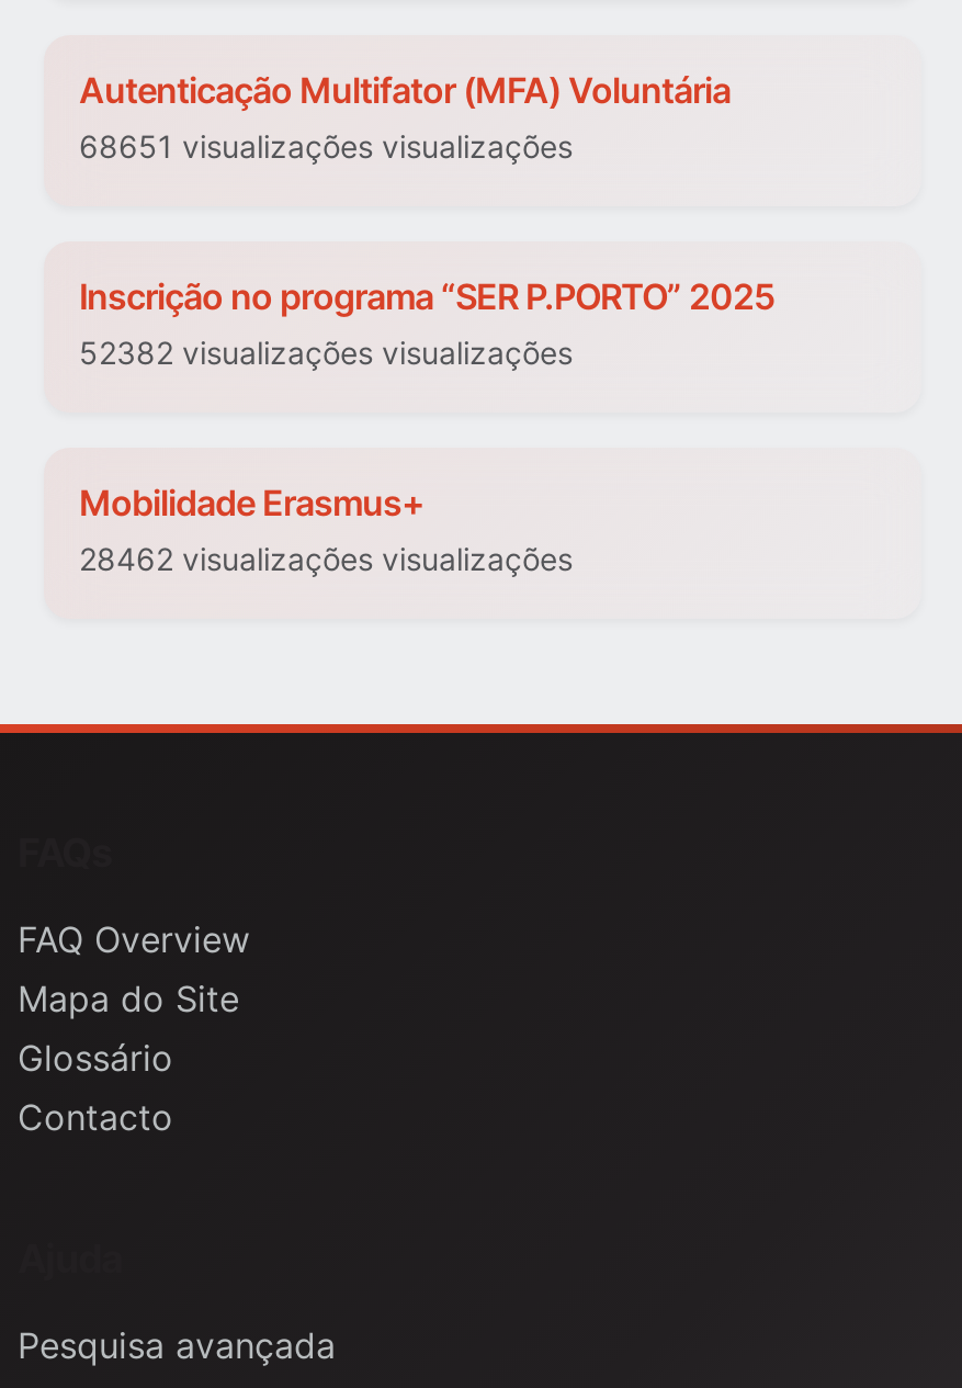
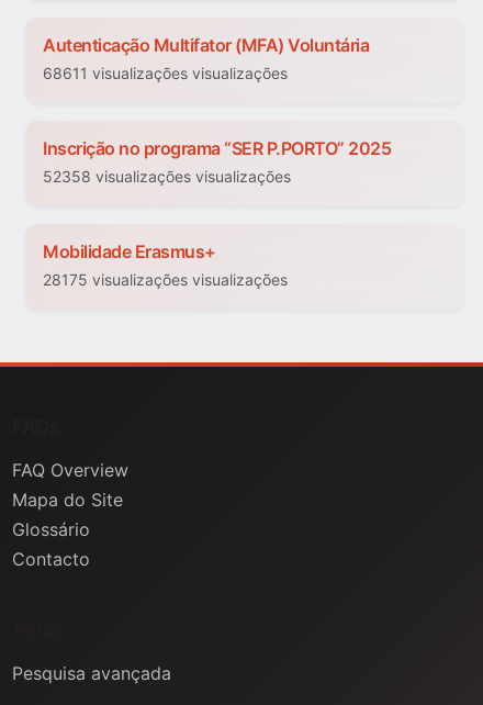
- 68651 visualizações visualizações
+ 68611 visualizações visualizações

- 52382 visualizações visualizações
+ 52358 visualizações visualizações

- 28462 visualizações visualizações
+ 28175 visualizações visualizações
